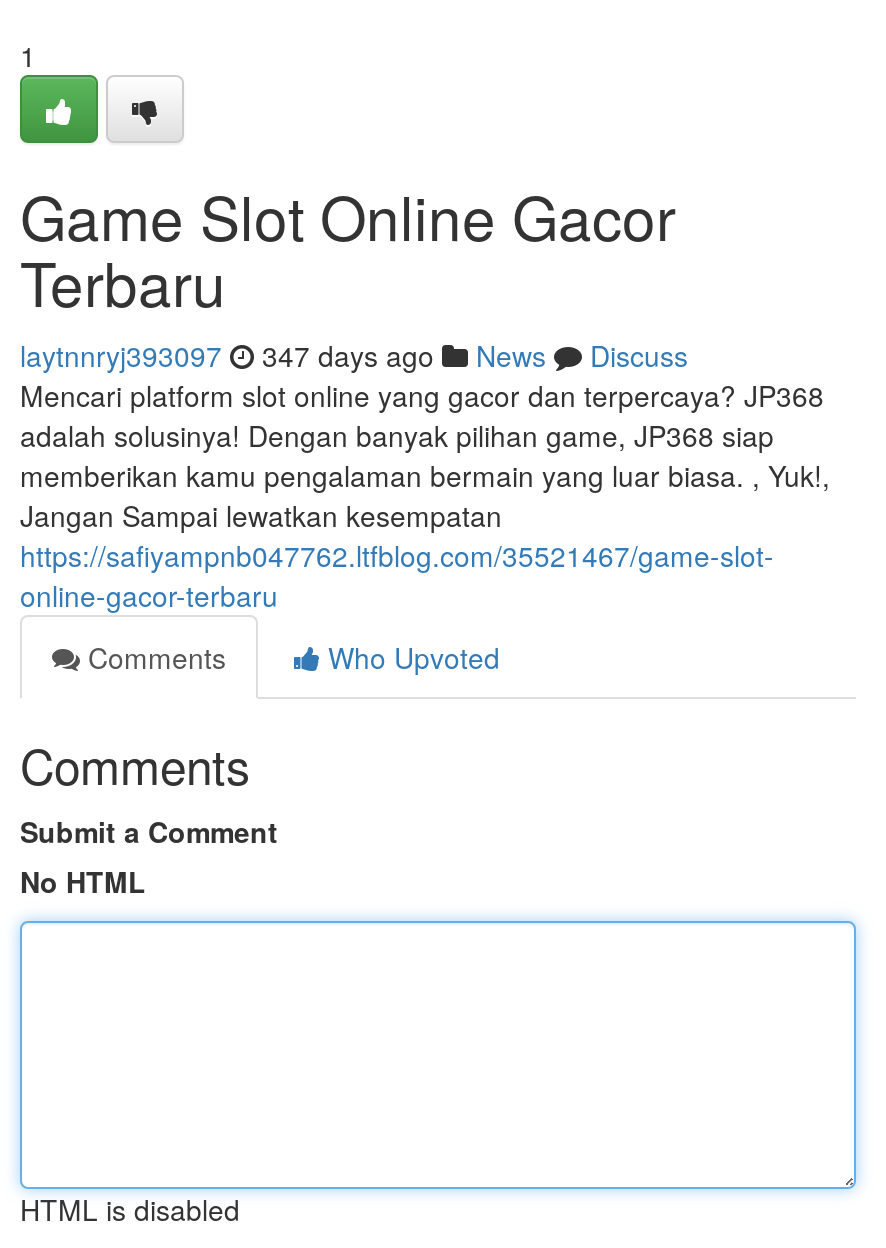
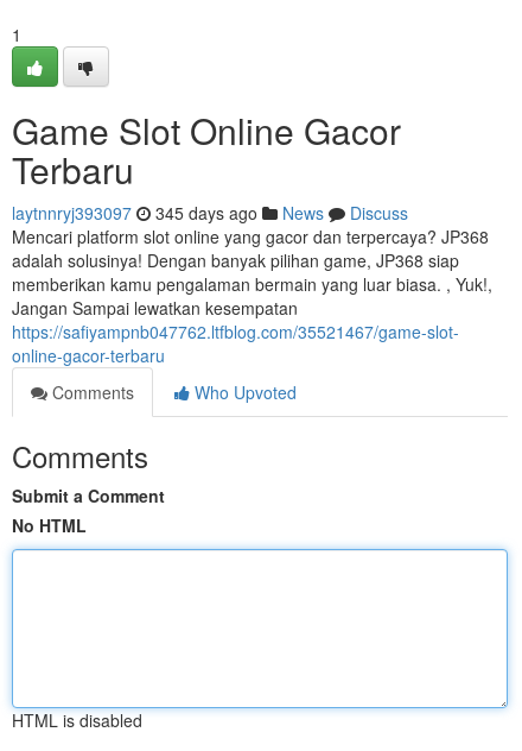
- laytnnryj393097 347 days ago News Discuss
+ laytnnryj393097 345 days ago News Discuss
